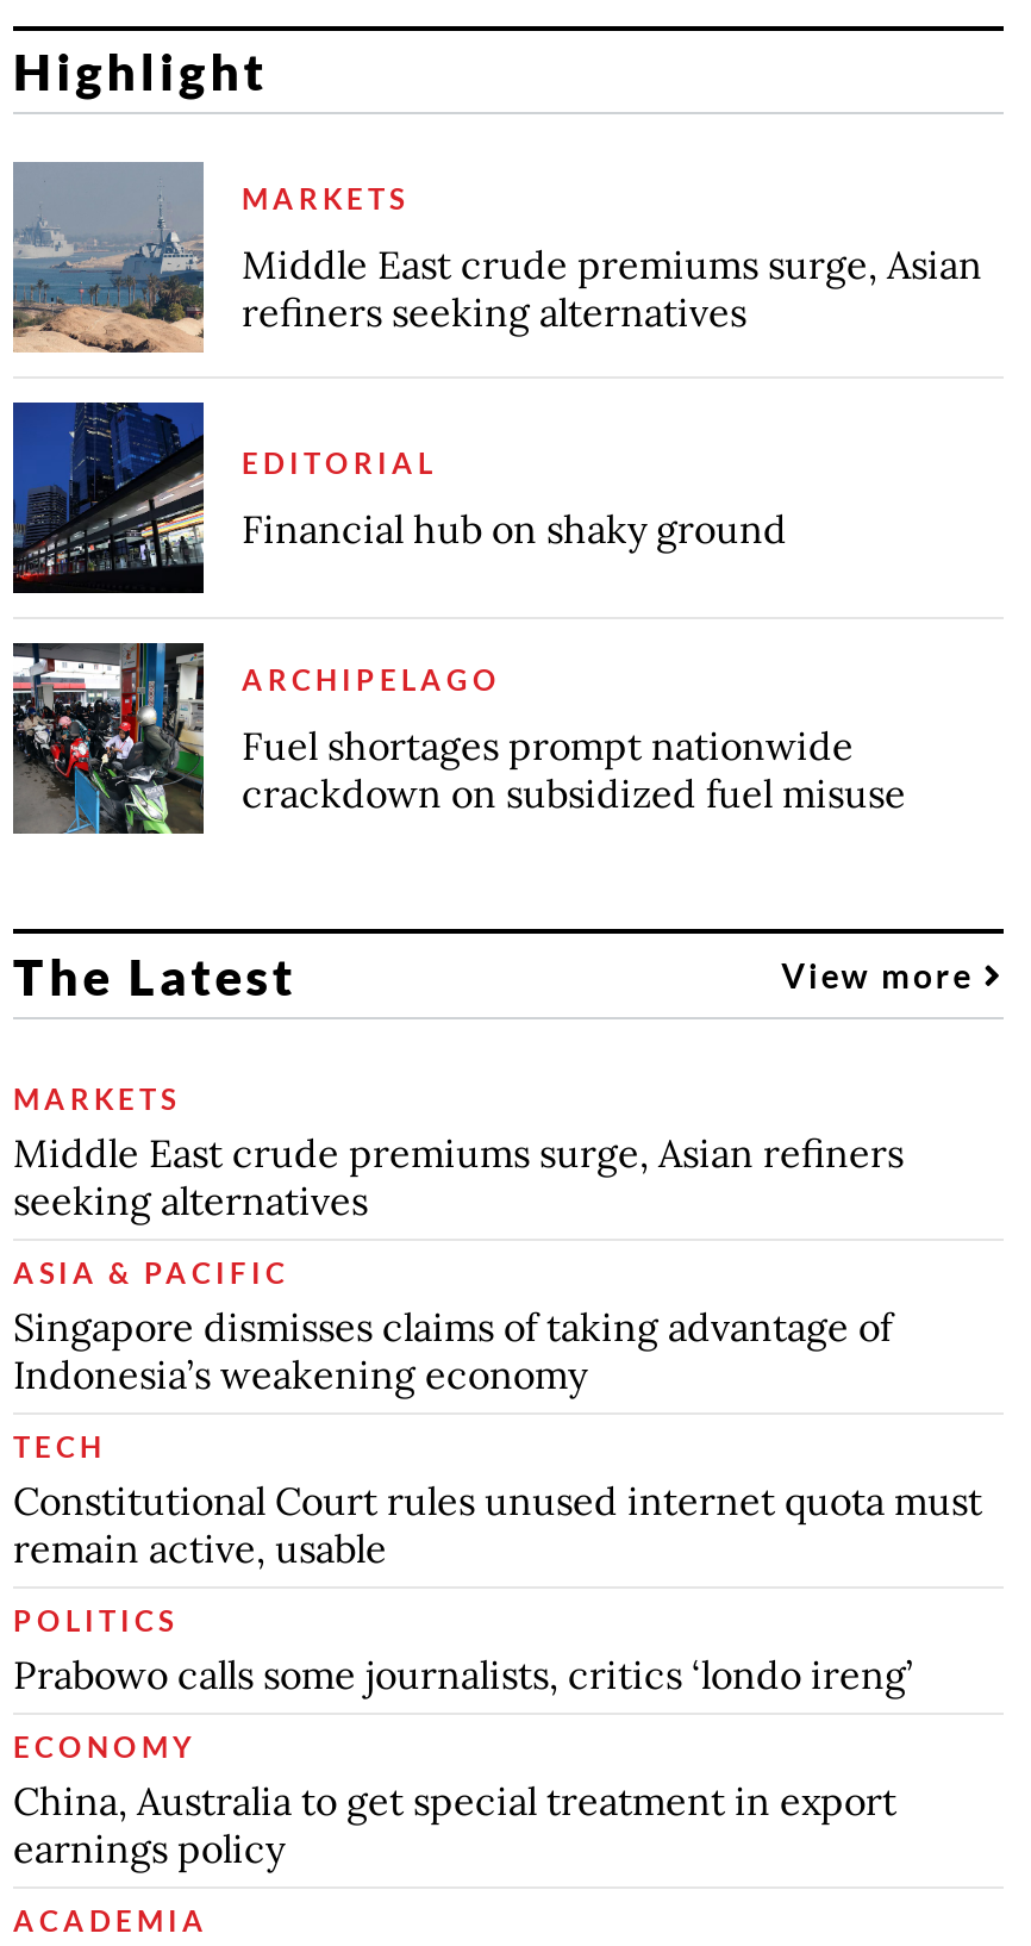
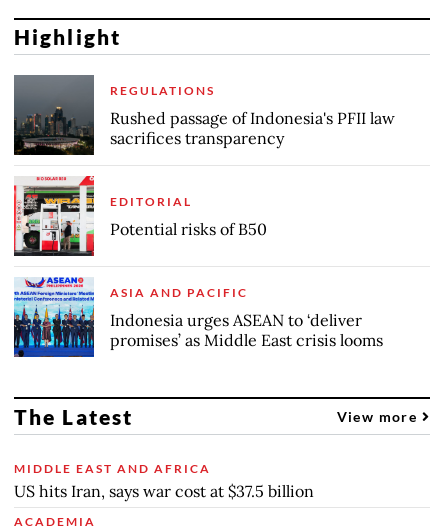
- [image]
- MARKETS
+ [image]
+ REGULATIONS

- Middle East crude premiums surge, Asian
- refiners seeking alternatives
+ Rushed passage of Indonesia's PFII law
+ sacrifices transparency

- [image]
- Financial hub on shaky ground
+ [image]
+ Potential risks of B50

- [image]
- ARCHIPELAGO
+ [image]
+ ASIA AND PACIFIC

- Fuel shortages prompt nationwide
- crackdown on subsidized fuel misuse
+ Indonesia urges ASEAN to ‘deliver
+ promises’ as Middle East crisis looms

- MARKETS
- Middle East crude premiums surge, Asian refiners
- seeking alternatives
- ASIA & PACIFIC
- Singapore dismisses claims of taking advantage of
- Indonesia’s weakening economy
- TECH
- Constitutional Court rules unused internet quota must
- remain active, usable
- POLITICS
- Prabowo calls some journalists, critics ‘londo ireng’
- ECONOMY
- China, Australia to get special treatment in export
- earnings policy
+ MIDDLE EAST AND AFRICA
+ US hits Iran, says war cost at $37.5 billion
